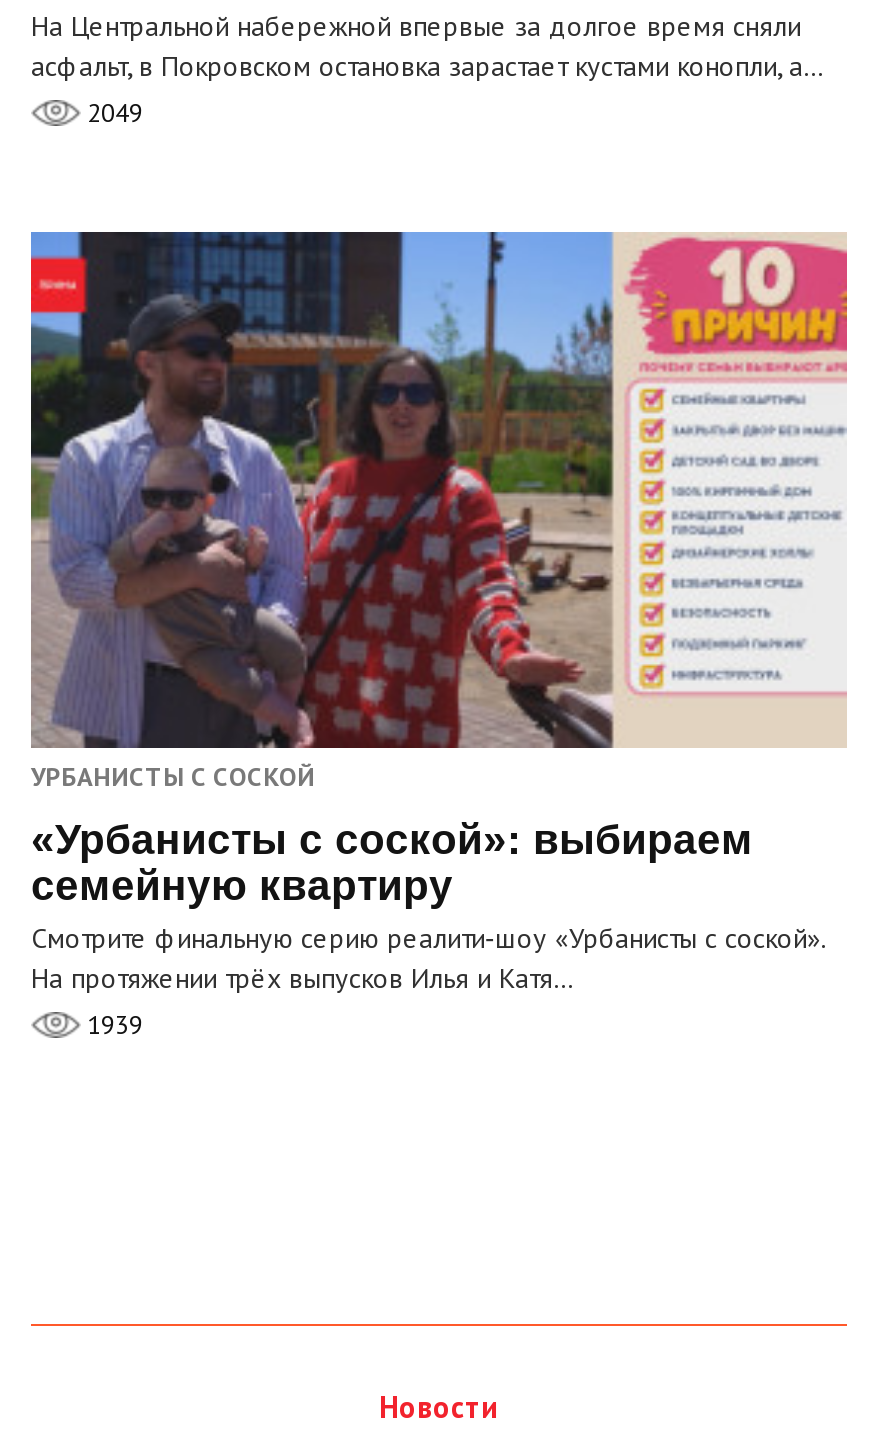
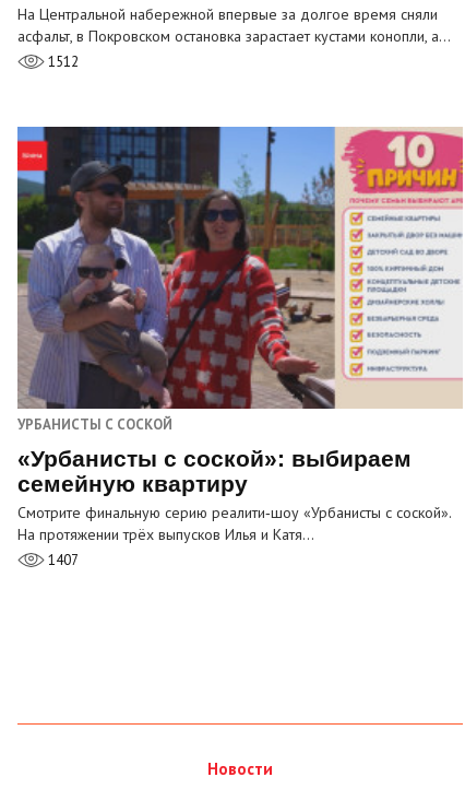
- 2049
+ 1512

- 1939
+ 1407
